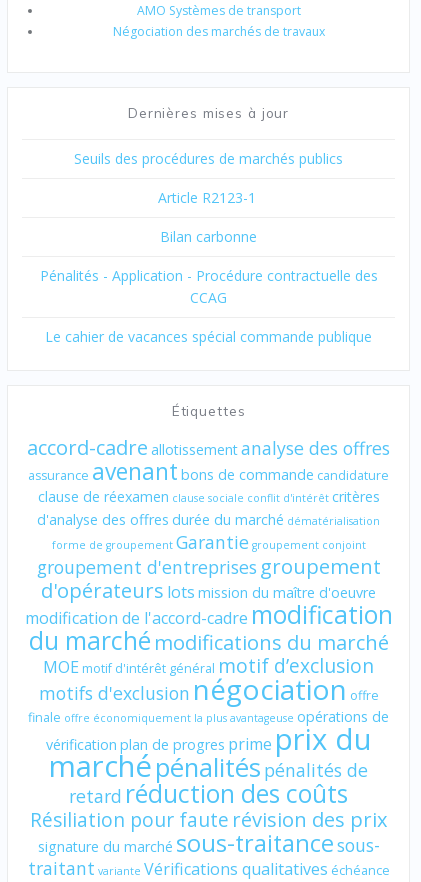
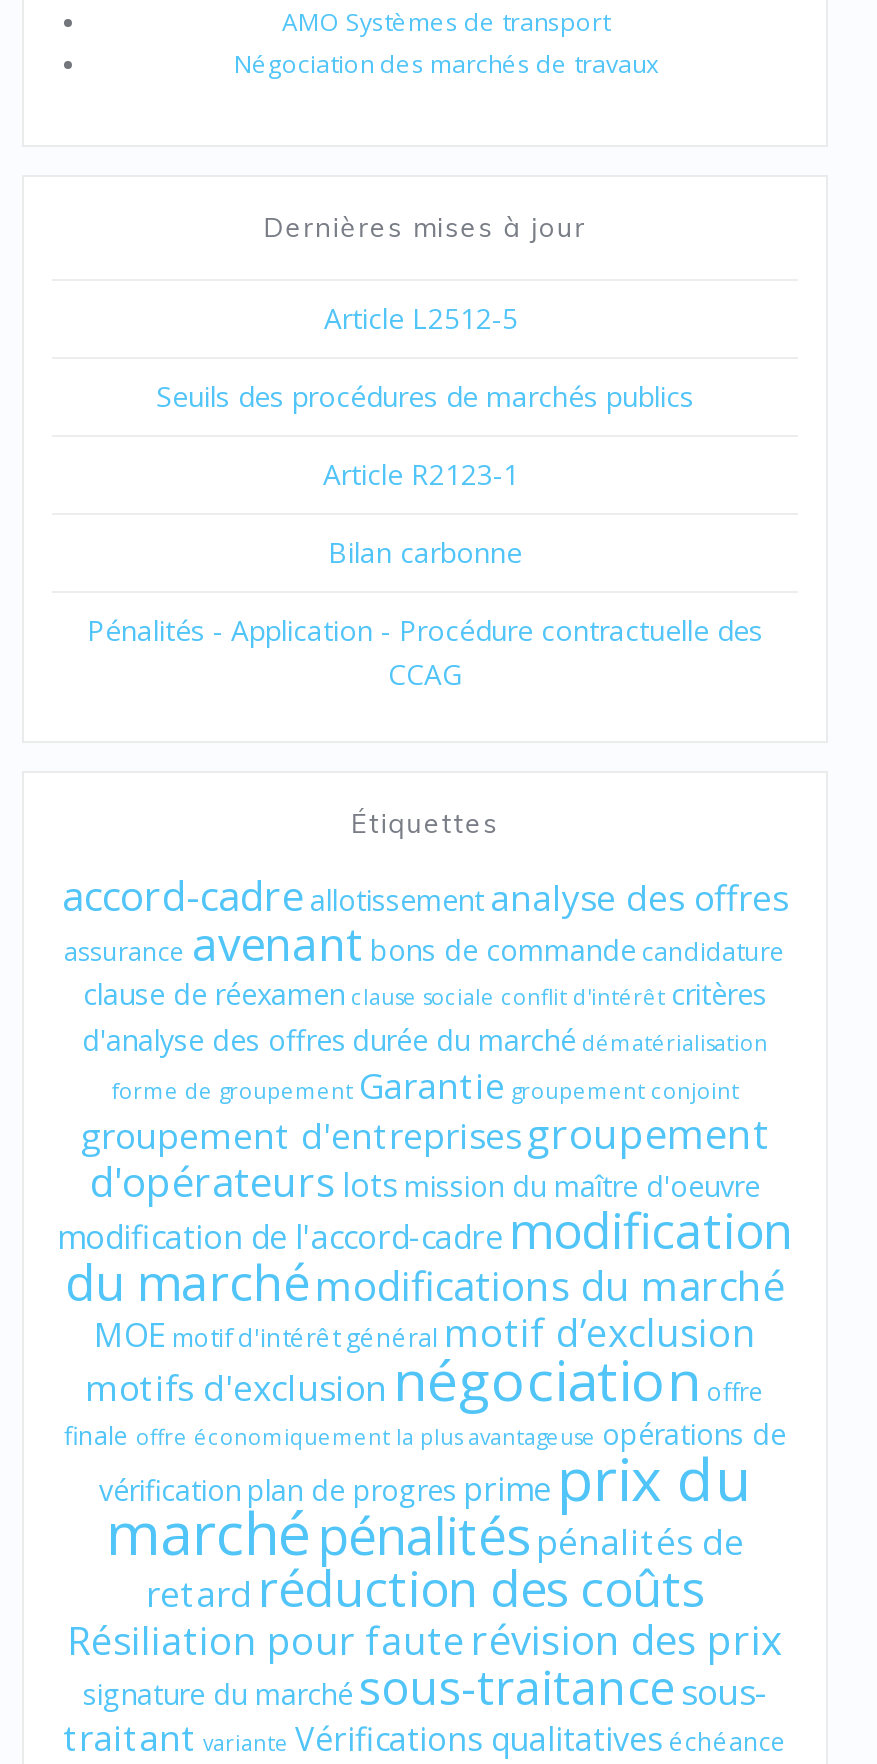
+ Article L2512-5

moved down: Seuils des procédures de marchés publics | Article R2123-1 | Bilan carbonne | Pénalités - Application - Procédure contractuelle des | CCAG

- Le cahier de vacances spécial commande publique
